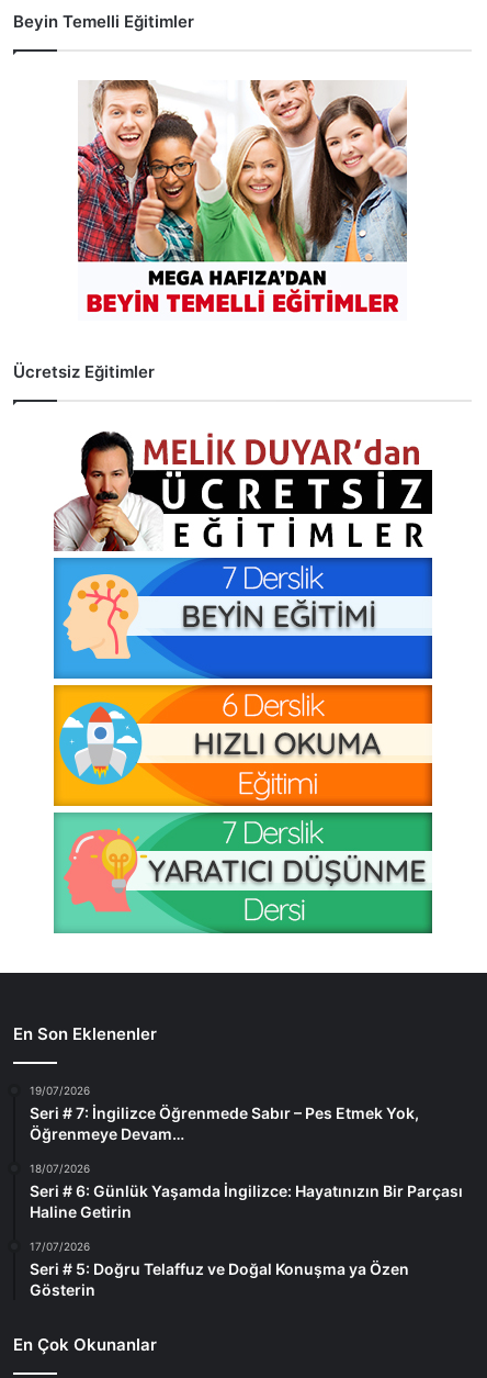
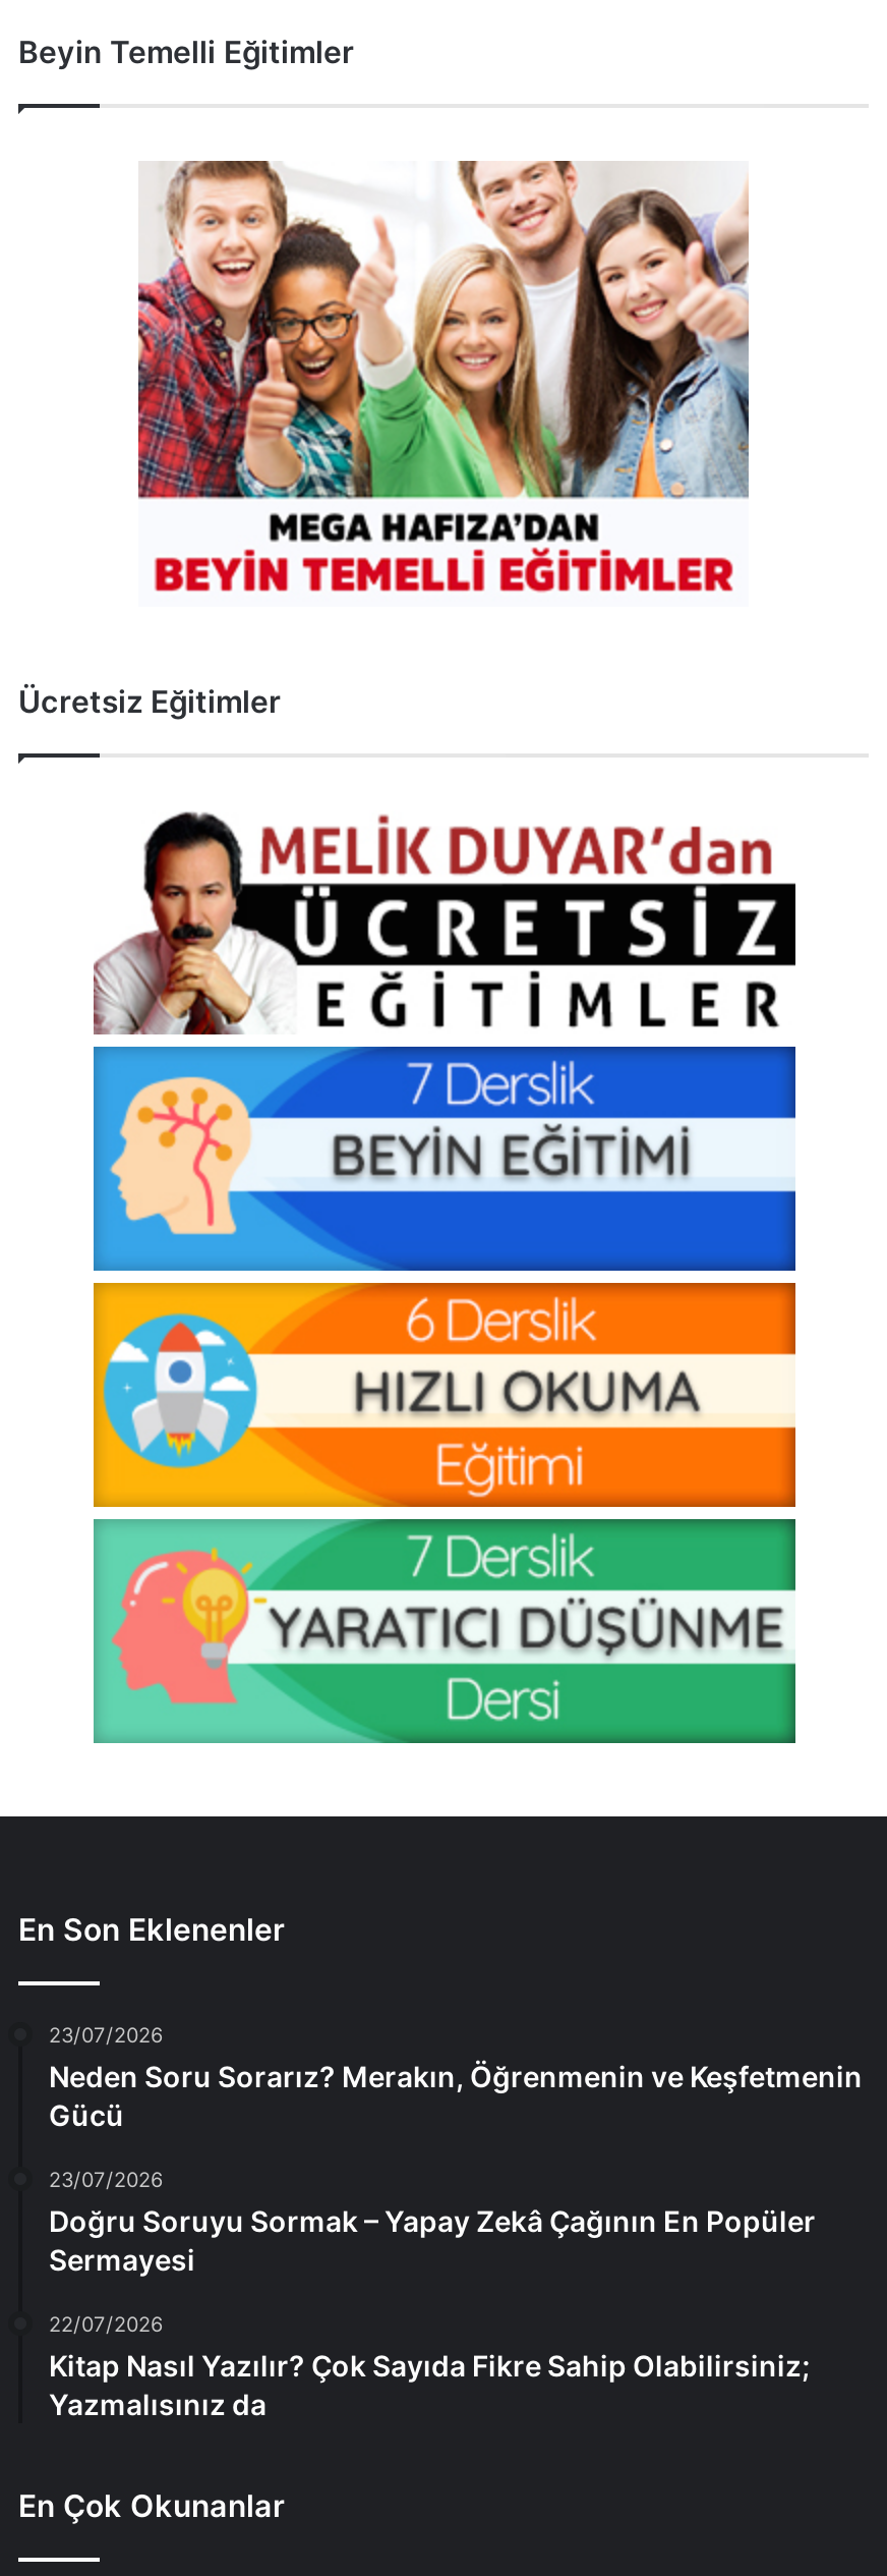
- 19/07/2026
- Seri # 7: İngilizce Öğrenmede Sabır – Pes Etmek Yok,
- Öğrenmeye Devam…
+ 23/07/2026
+ Neden Soru Sorarız? Merakın, Öğrenmenin ve Keşfetmenin
+ Gücü

- 18/07/2026
- Seri # 6: Günlük Yaşamda İngilizce: Hayatınızın Bir Parçası
- Haline Getirin
+ 23/07/2026
+ Doğru Soruyu Sormak – Yapay Zekâ Çağının En Popüler
+ Sermayesi

- 17/07/2026
- Seri # 5: Doğru Telaffuz ve Doğal Konuşma ya Özen
- Gösterin
+ 22/07/2026
+ Kitap Nasıl Yazılır? Çok Sayıda Fikre Sahip Olabilirsiniz;
+ Yazmalısınız da
